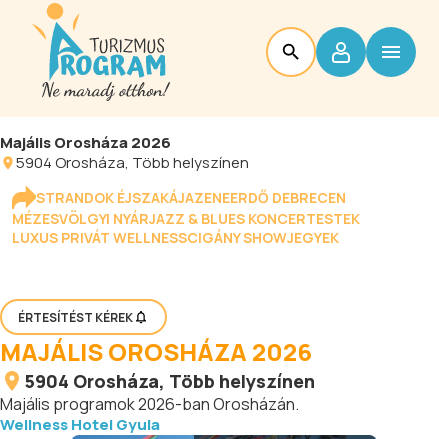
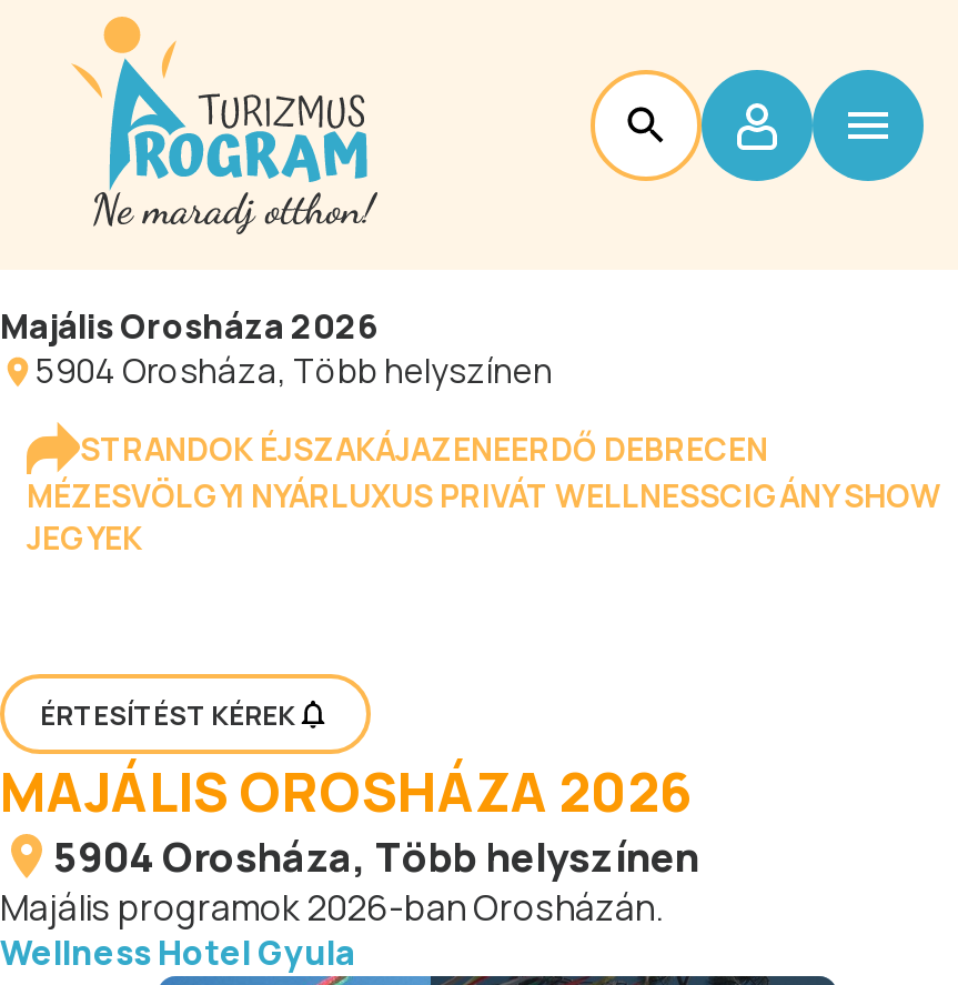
- MÉZESVÖLGYI NYÁRJAZZ & BLUES KONCERTESTEK
- LUXUS PRIVÁT WELLNESSCIGÁNY SHOWJEGYEK
+ MÉZESVÖLGYI NYÁRLUXUS PRIVÁT WELLNESSCIGÁNY SHOW
+ JEGYEK
